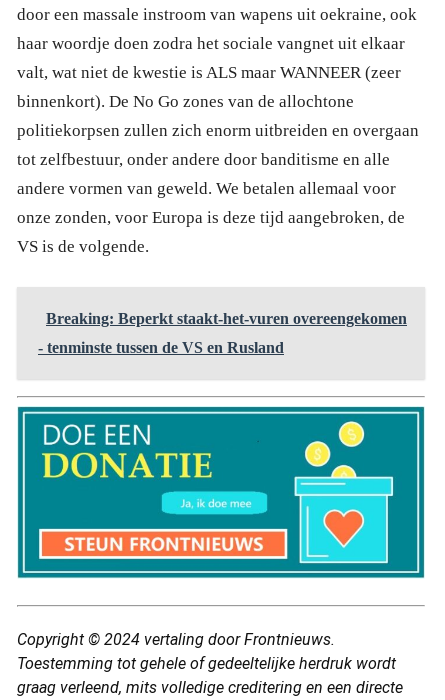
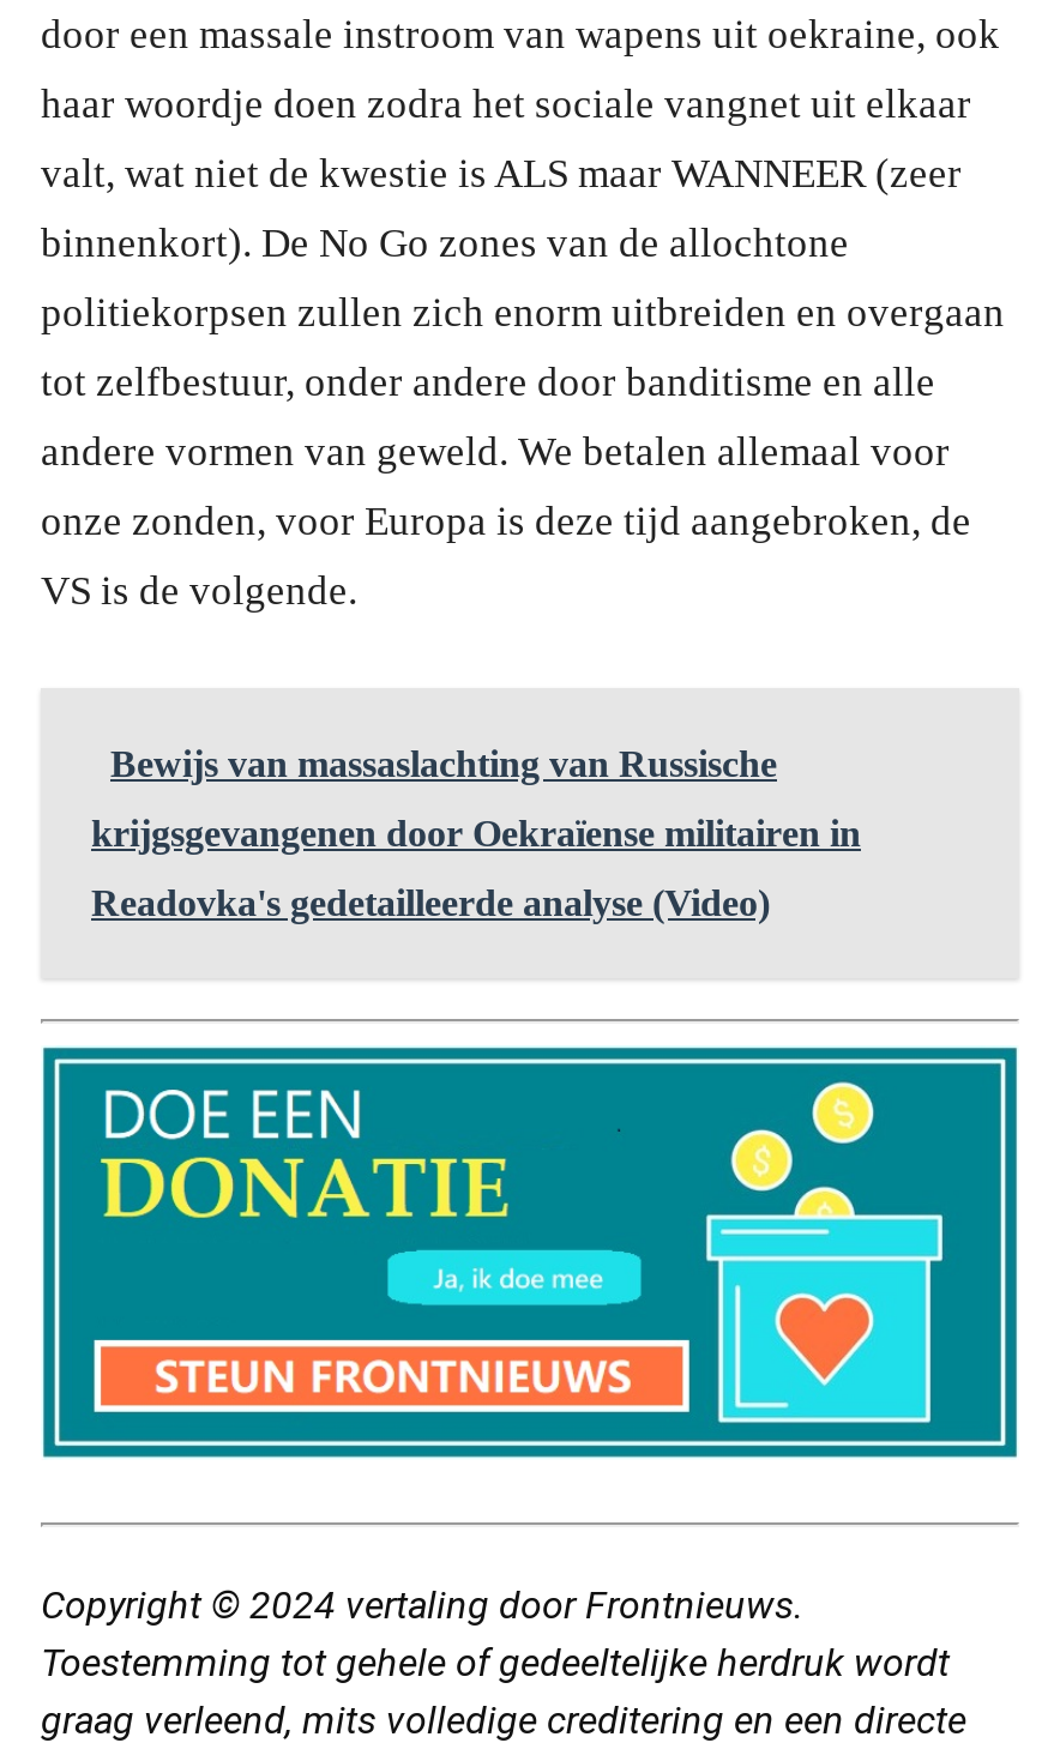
- Breaking: Beperkt staakt-het-vuren overeengekomen
- - tenminste tussen de VS en Rusland
+ Bewijs van massaslachting van Russische
+ krijgsgevangenen door Oekraïense militairen in
+ Readovka's gedetailleerde analyse (Video)
